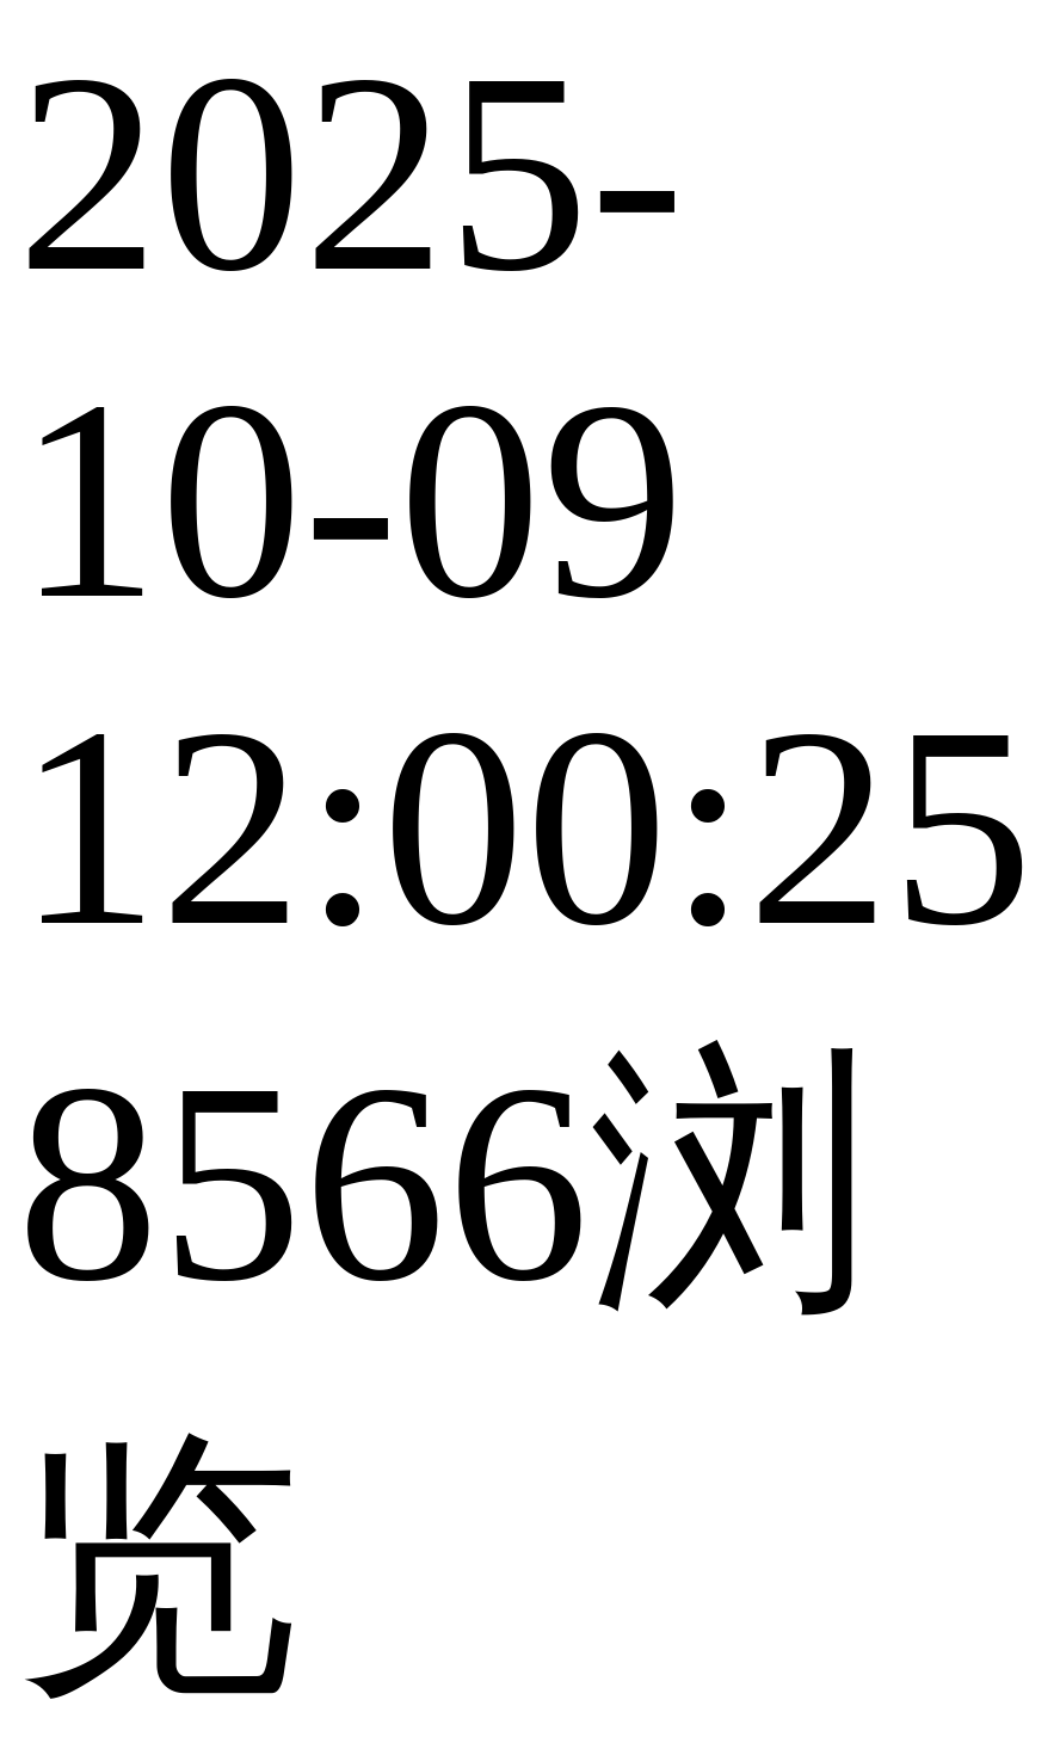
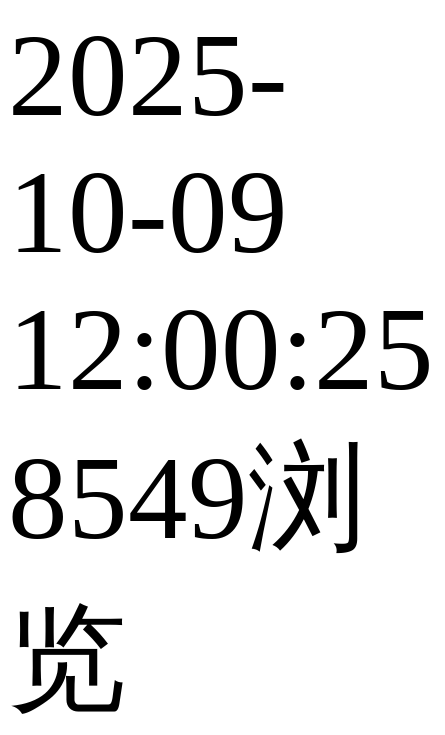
- 8566浏
+ 8549浏
